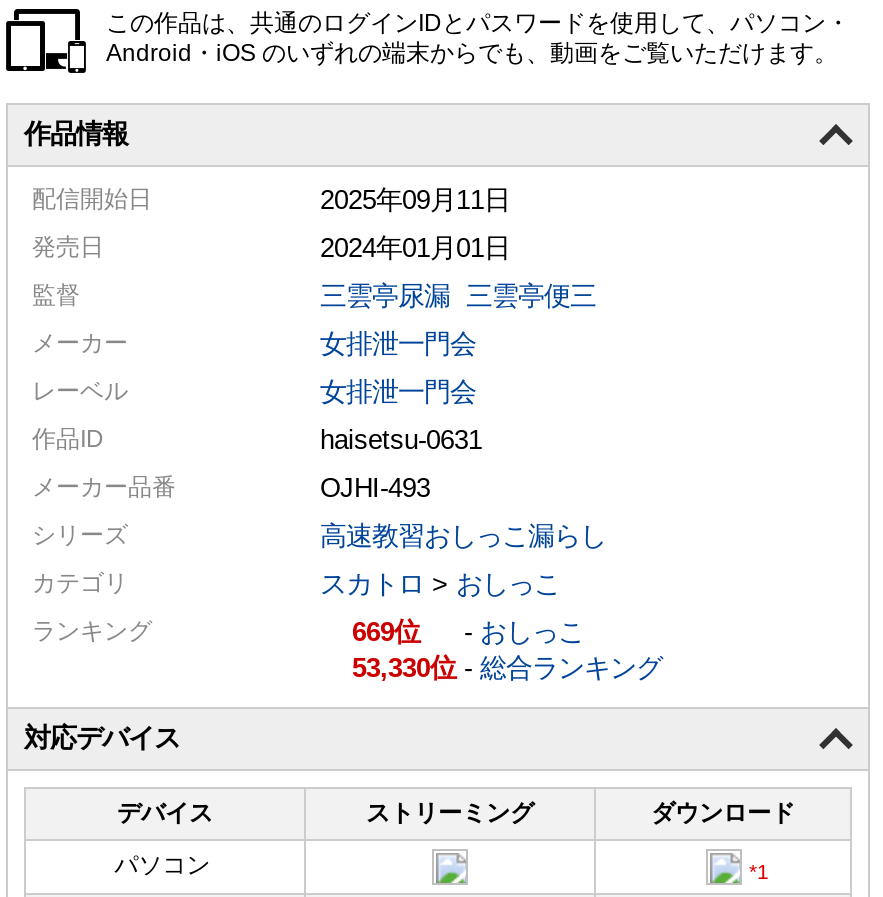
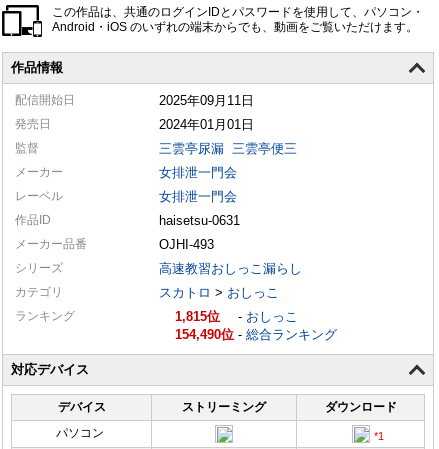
- 669
+ 1,815

- 53,330 -総合ランキング
+ 154,490 -総合ランキング
